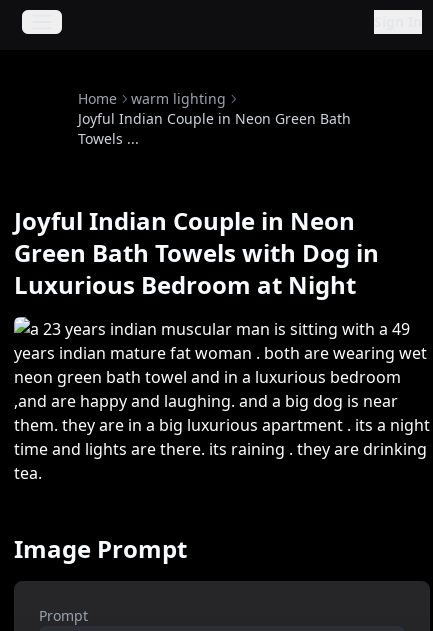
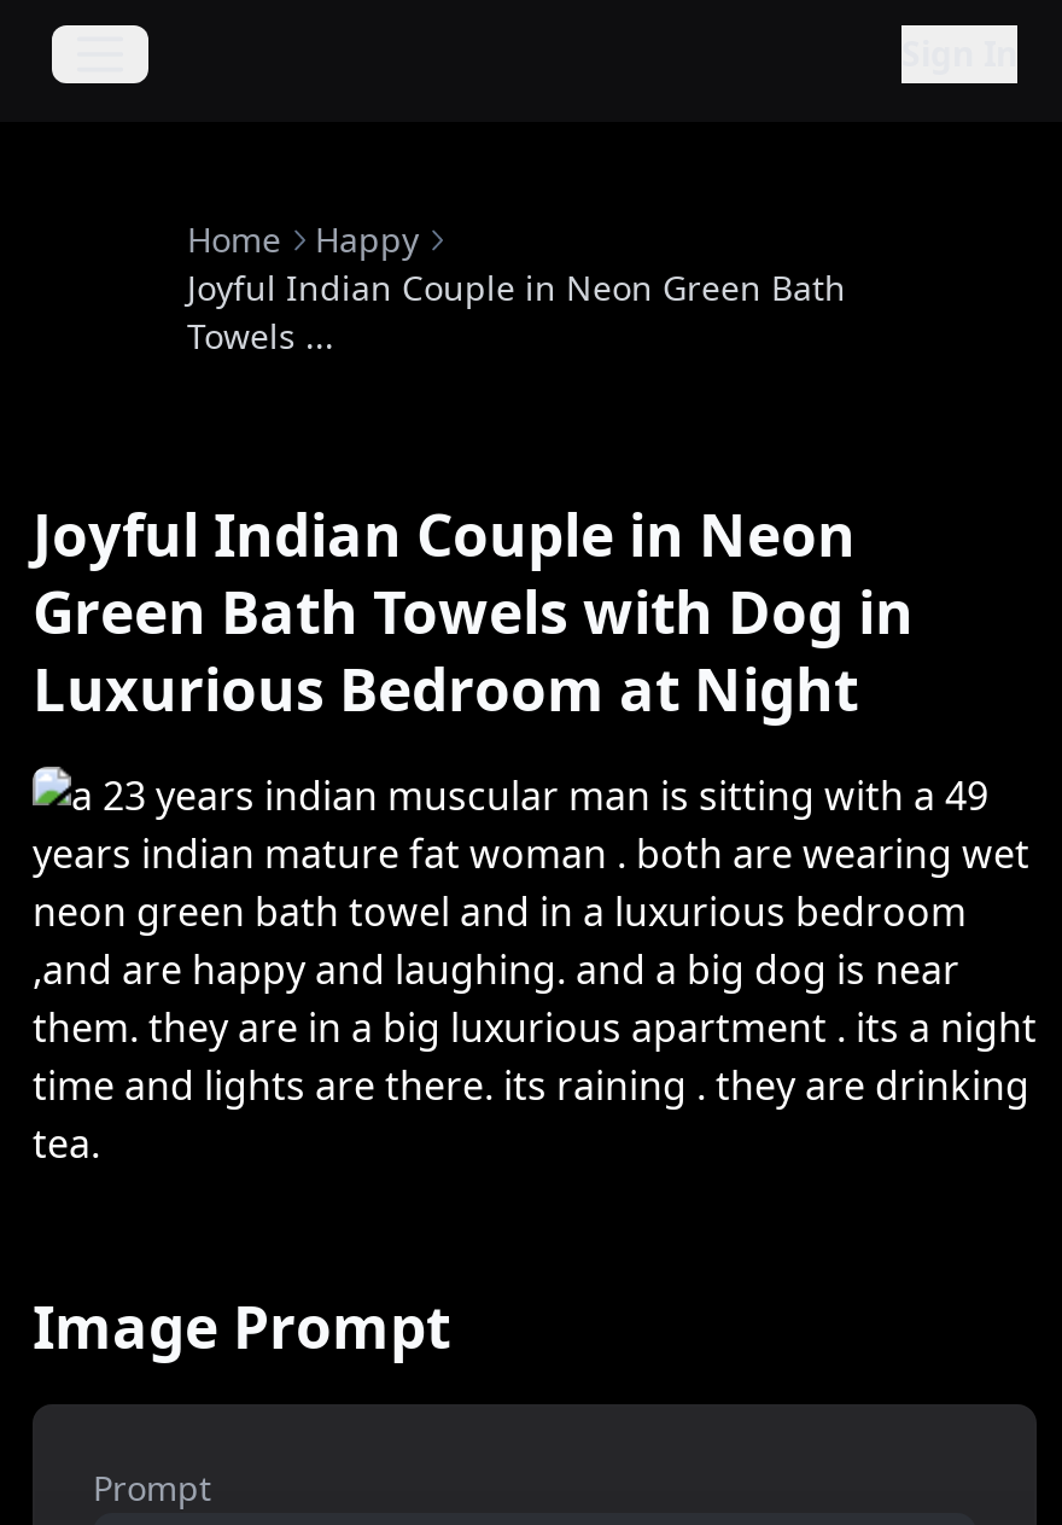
- warm lighting
+ Happy
